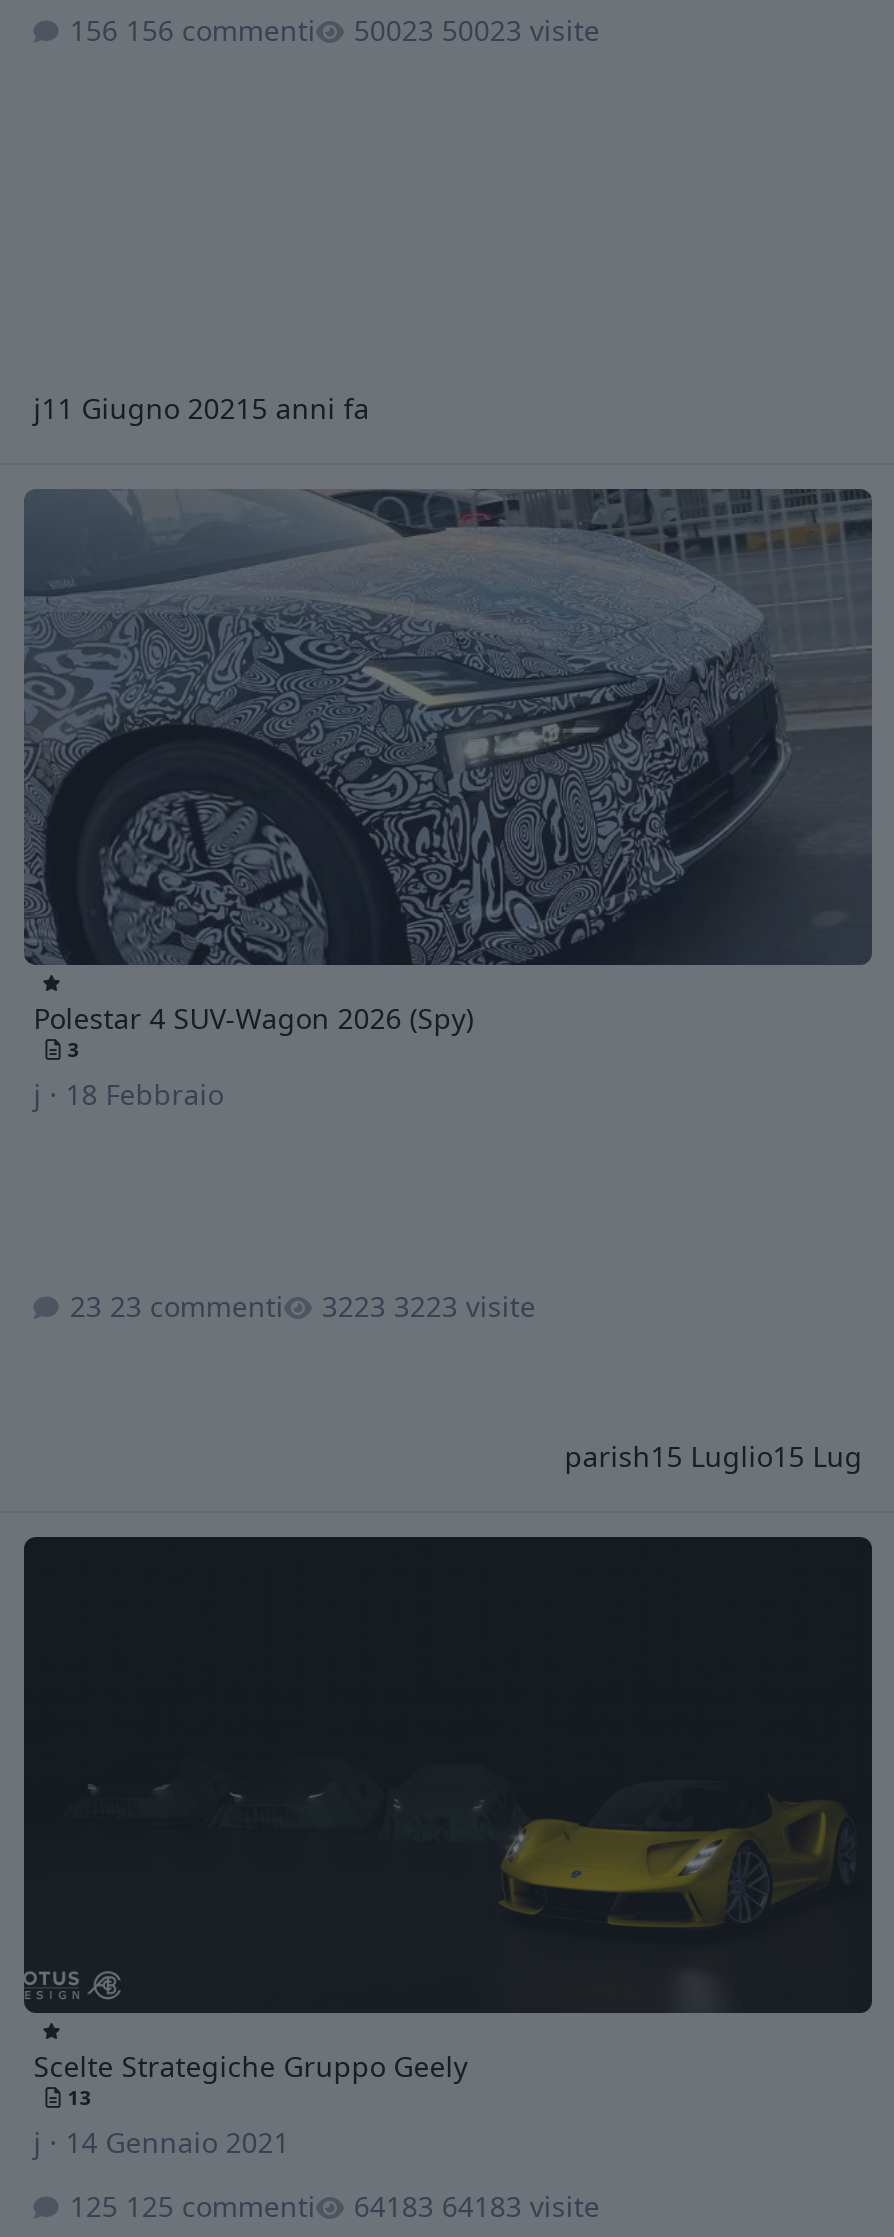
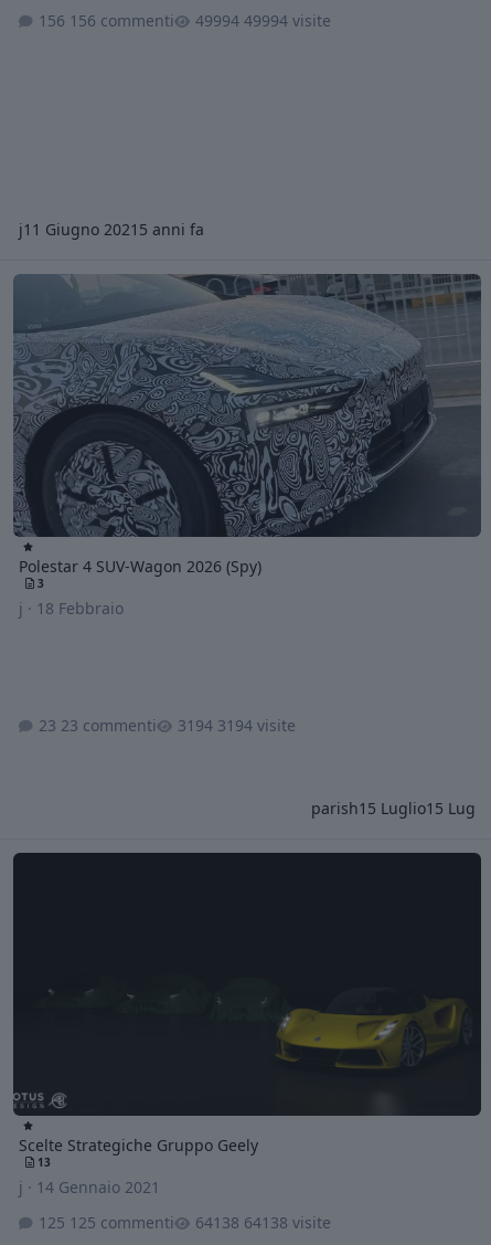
- 50023 visite
+ 49994 visite

- 3223 visite
+ 3194 visite

- 64183 visite
+ 64138 visite
